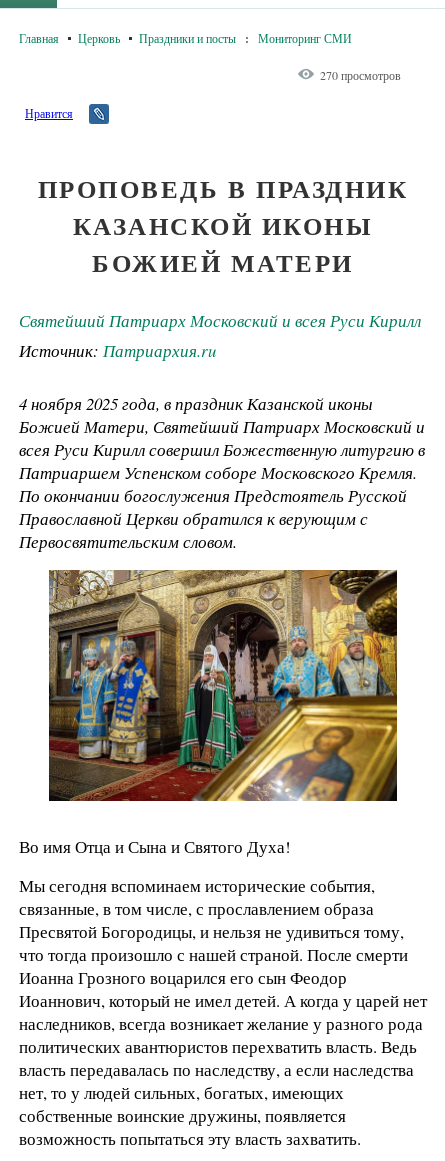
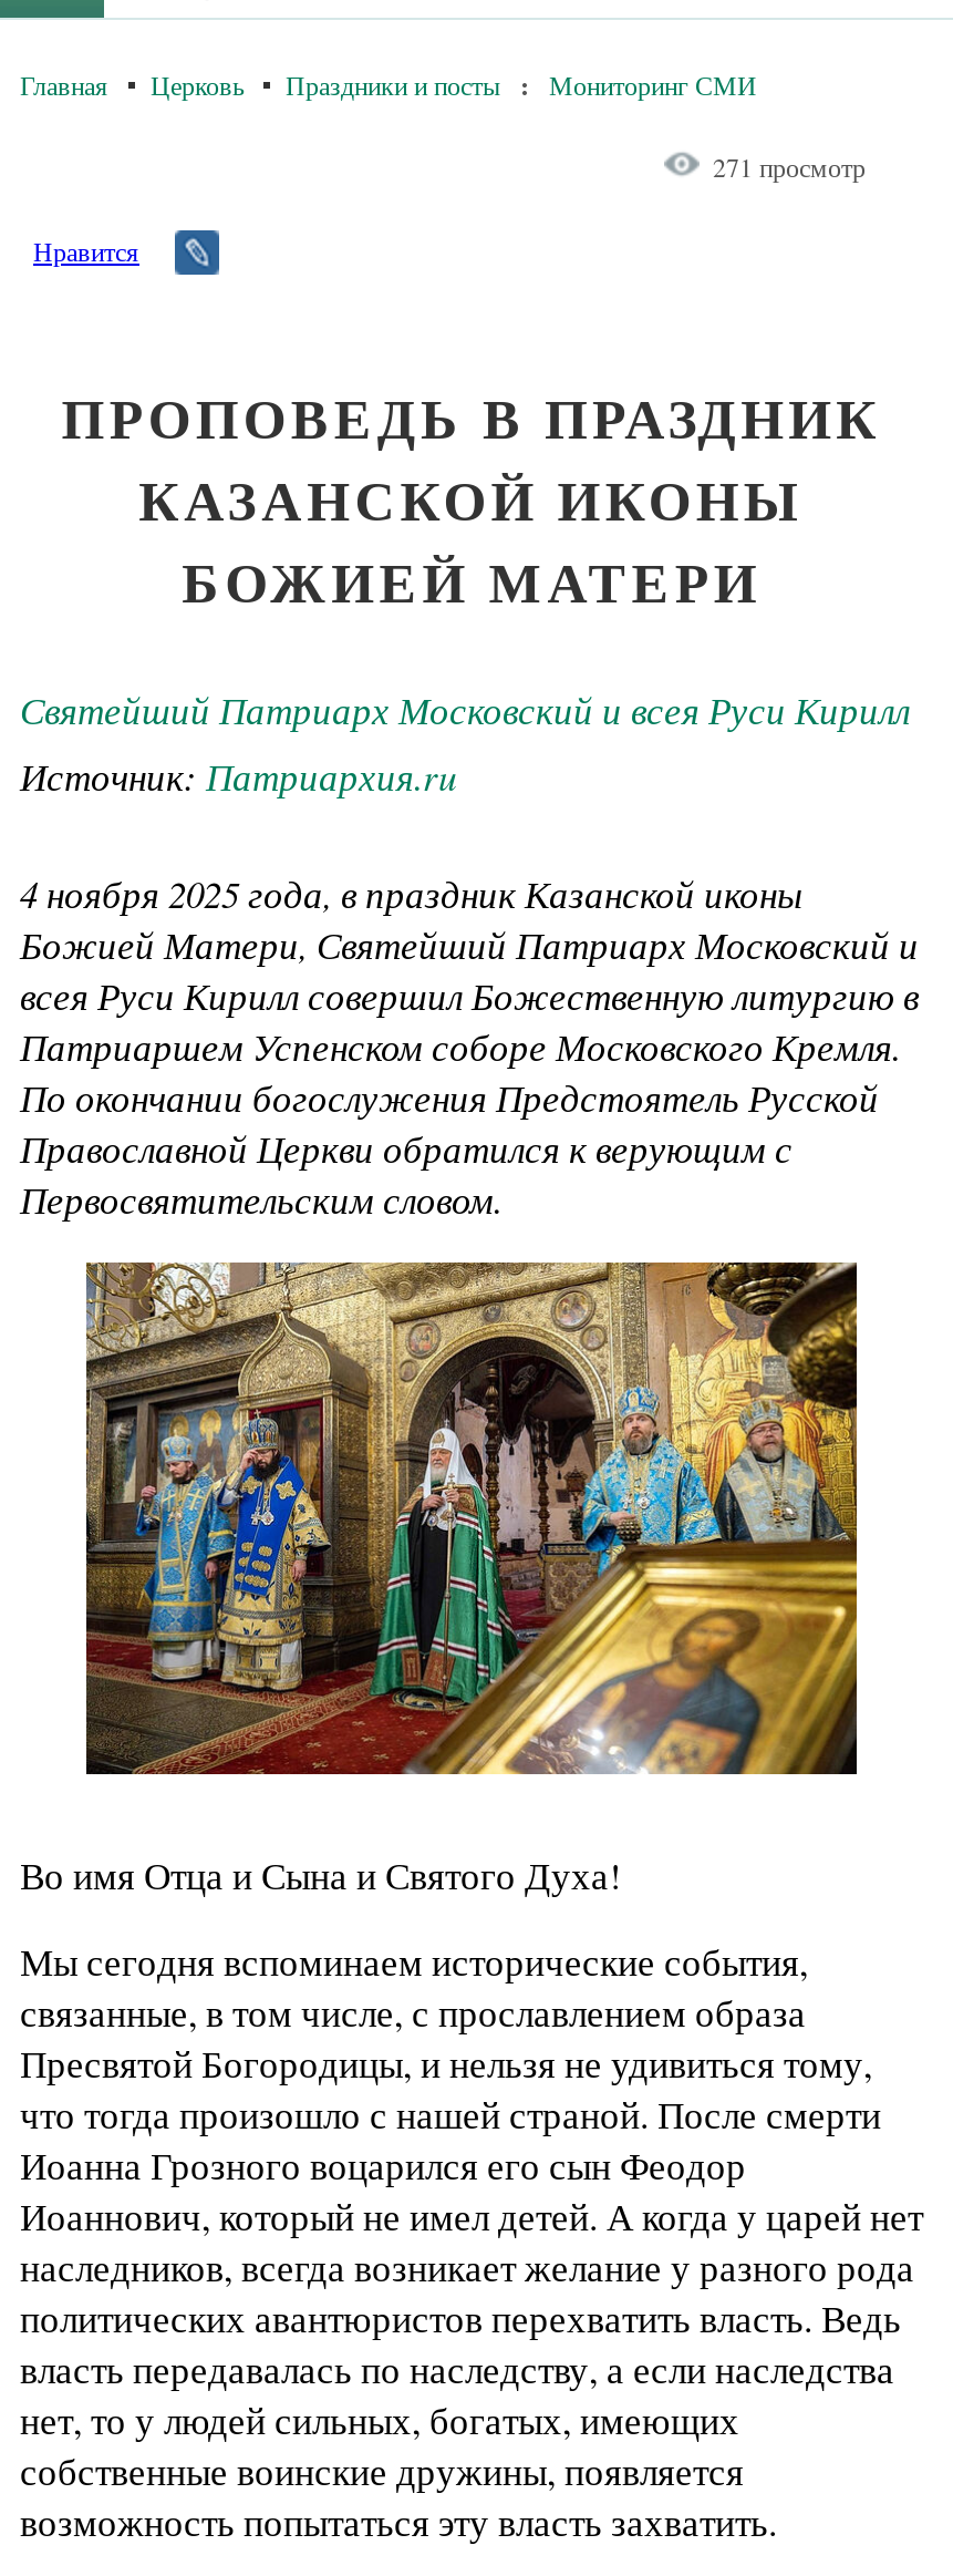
- 270 просмотров
+ 271 просмотр
